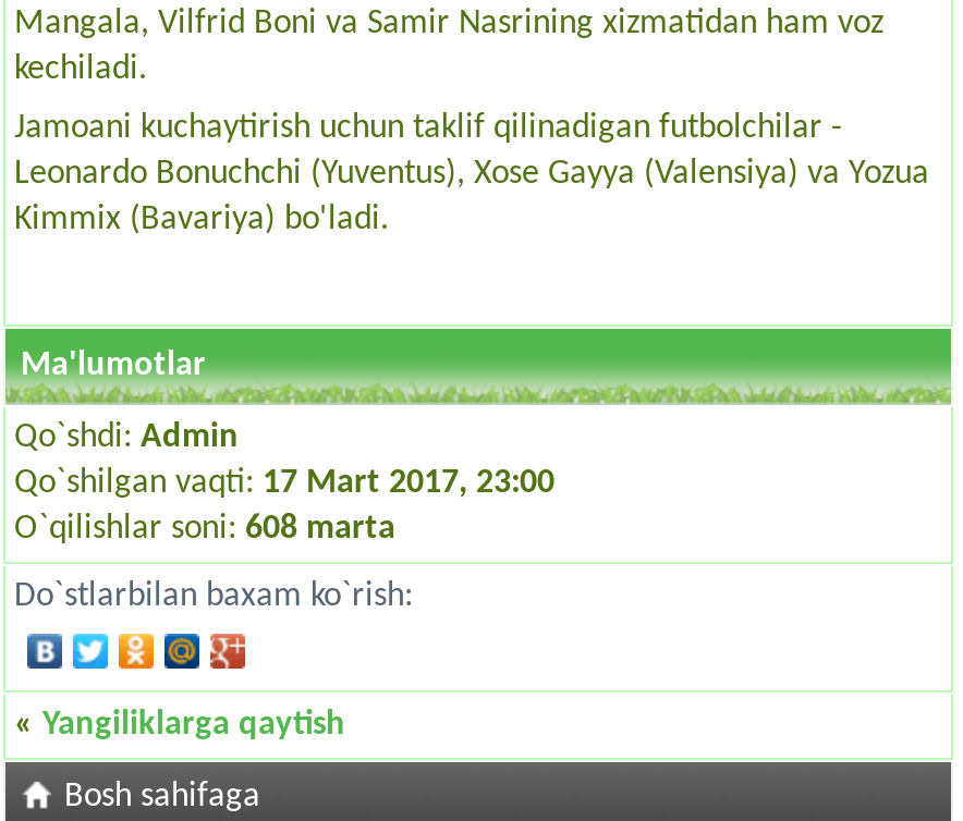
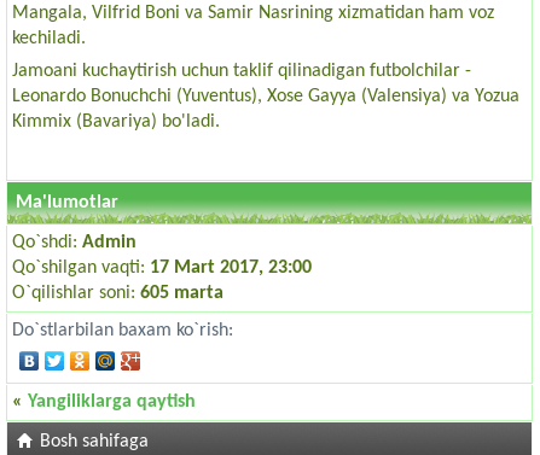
- O`qilishlar soni: 608 marta
+ O`qilishlar soni: 605 marta
